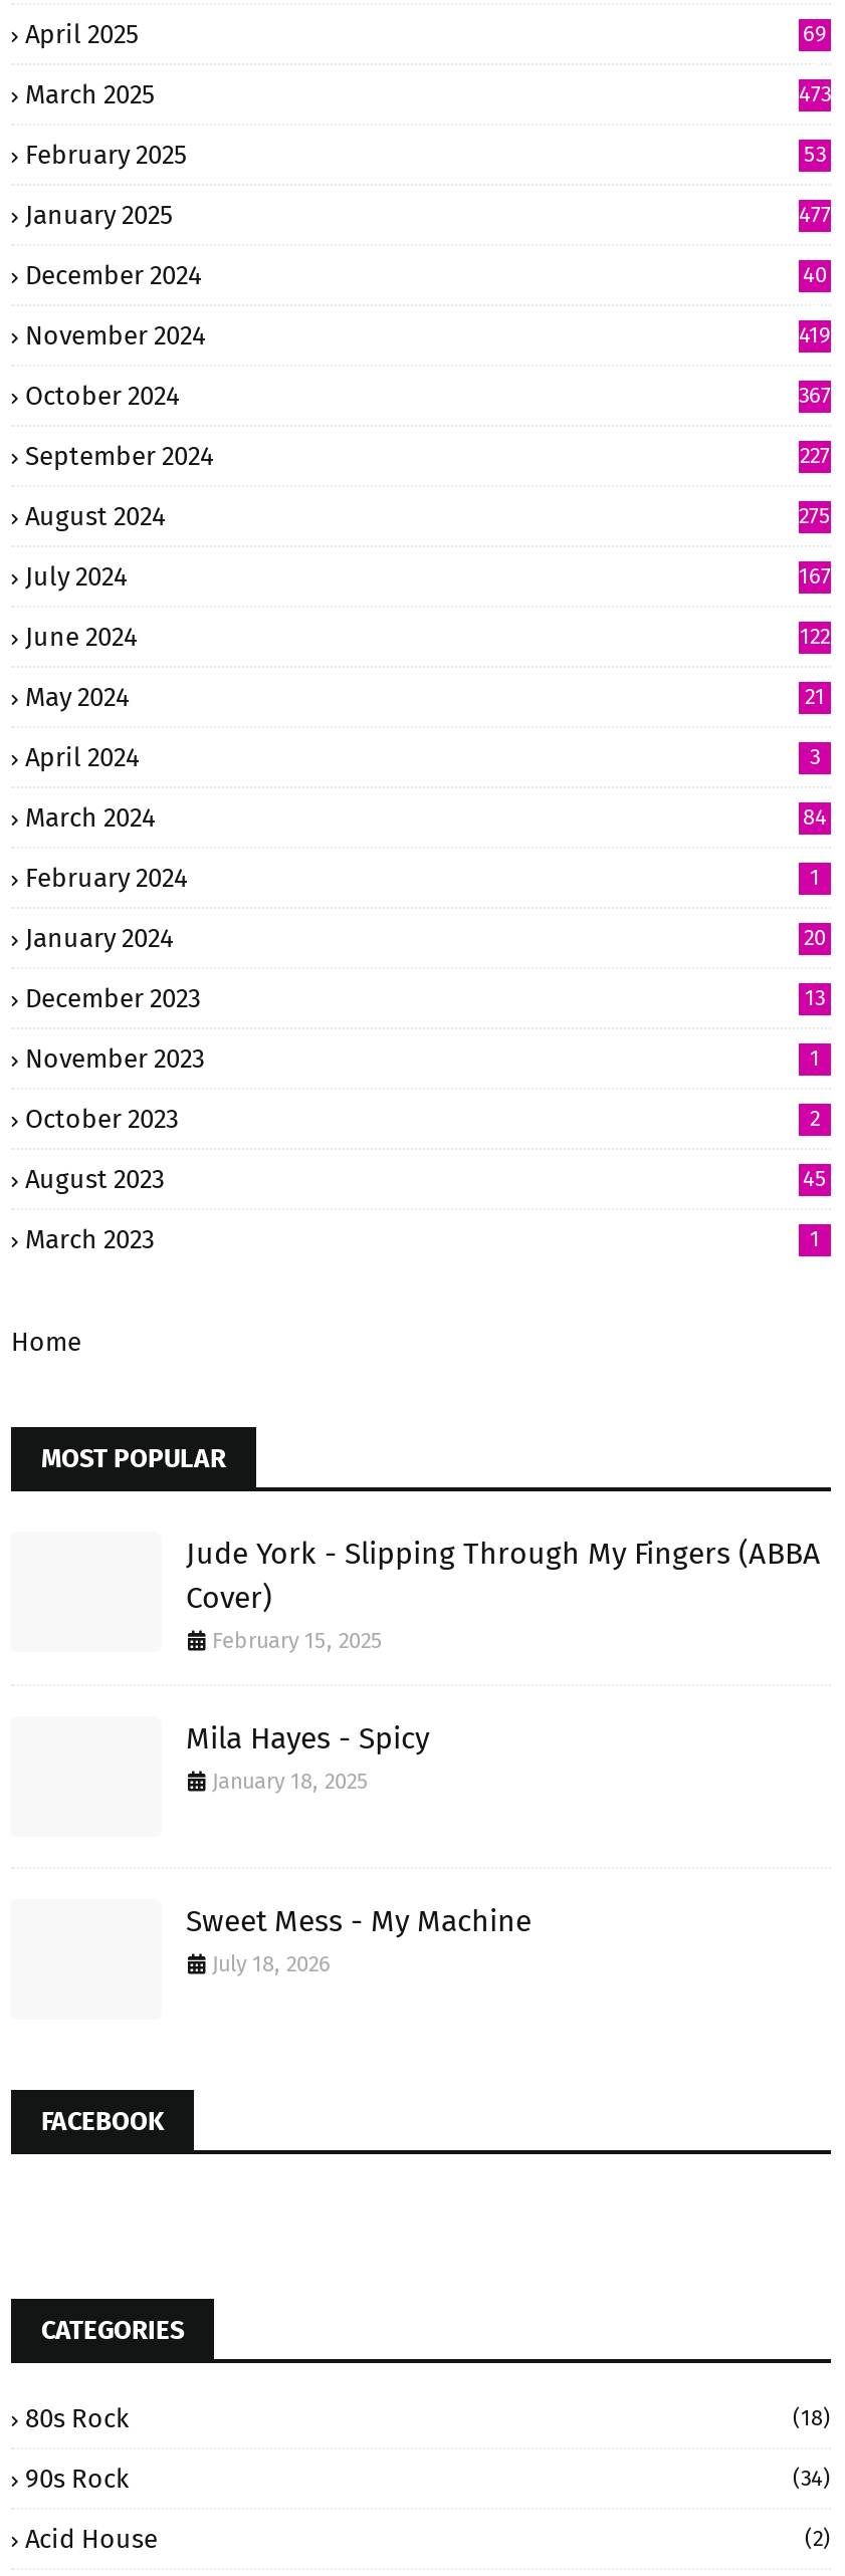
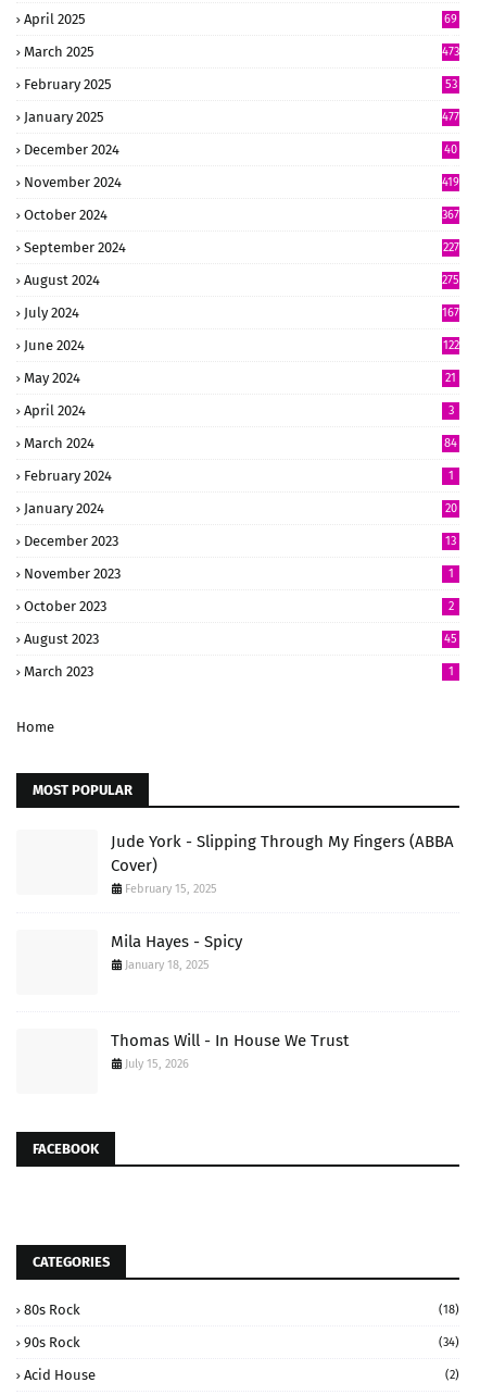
- Sweet Mess - My Machine
- July 18, 2026
+ Thomas Will - In House We Trust
+ July 15, 2026
